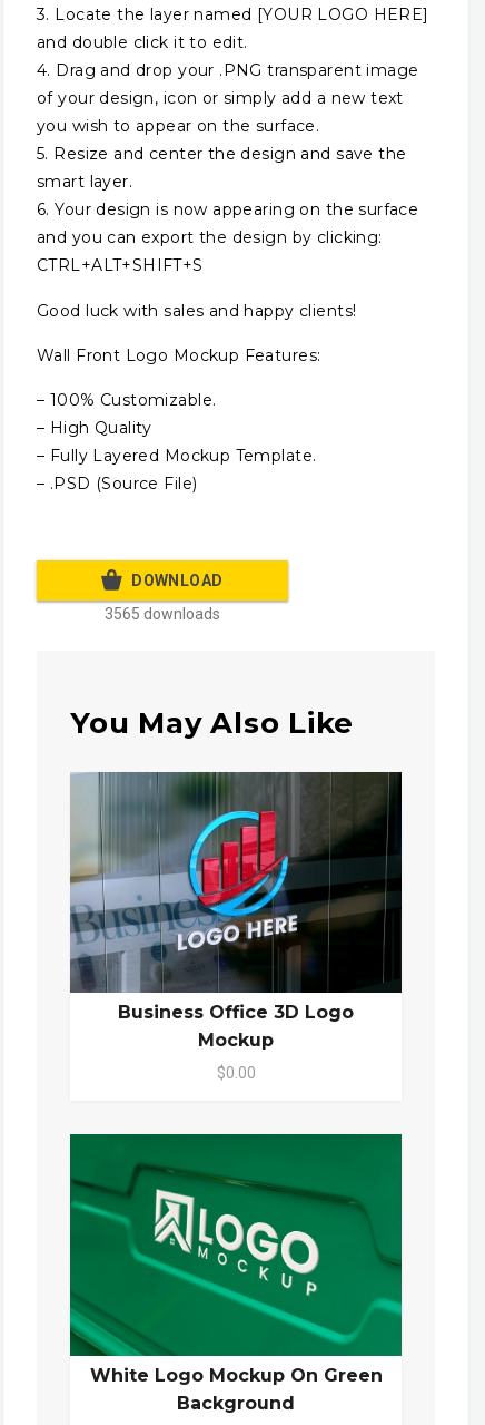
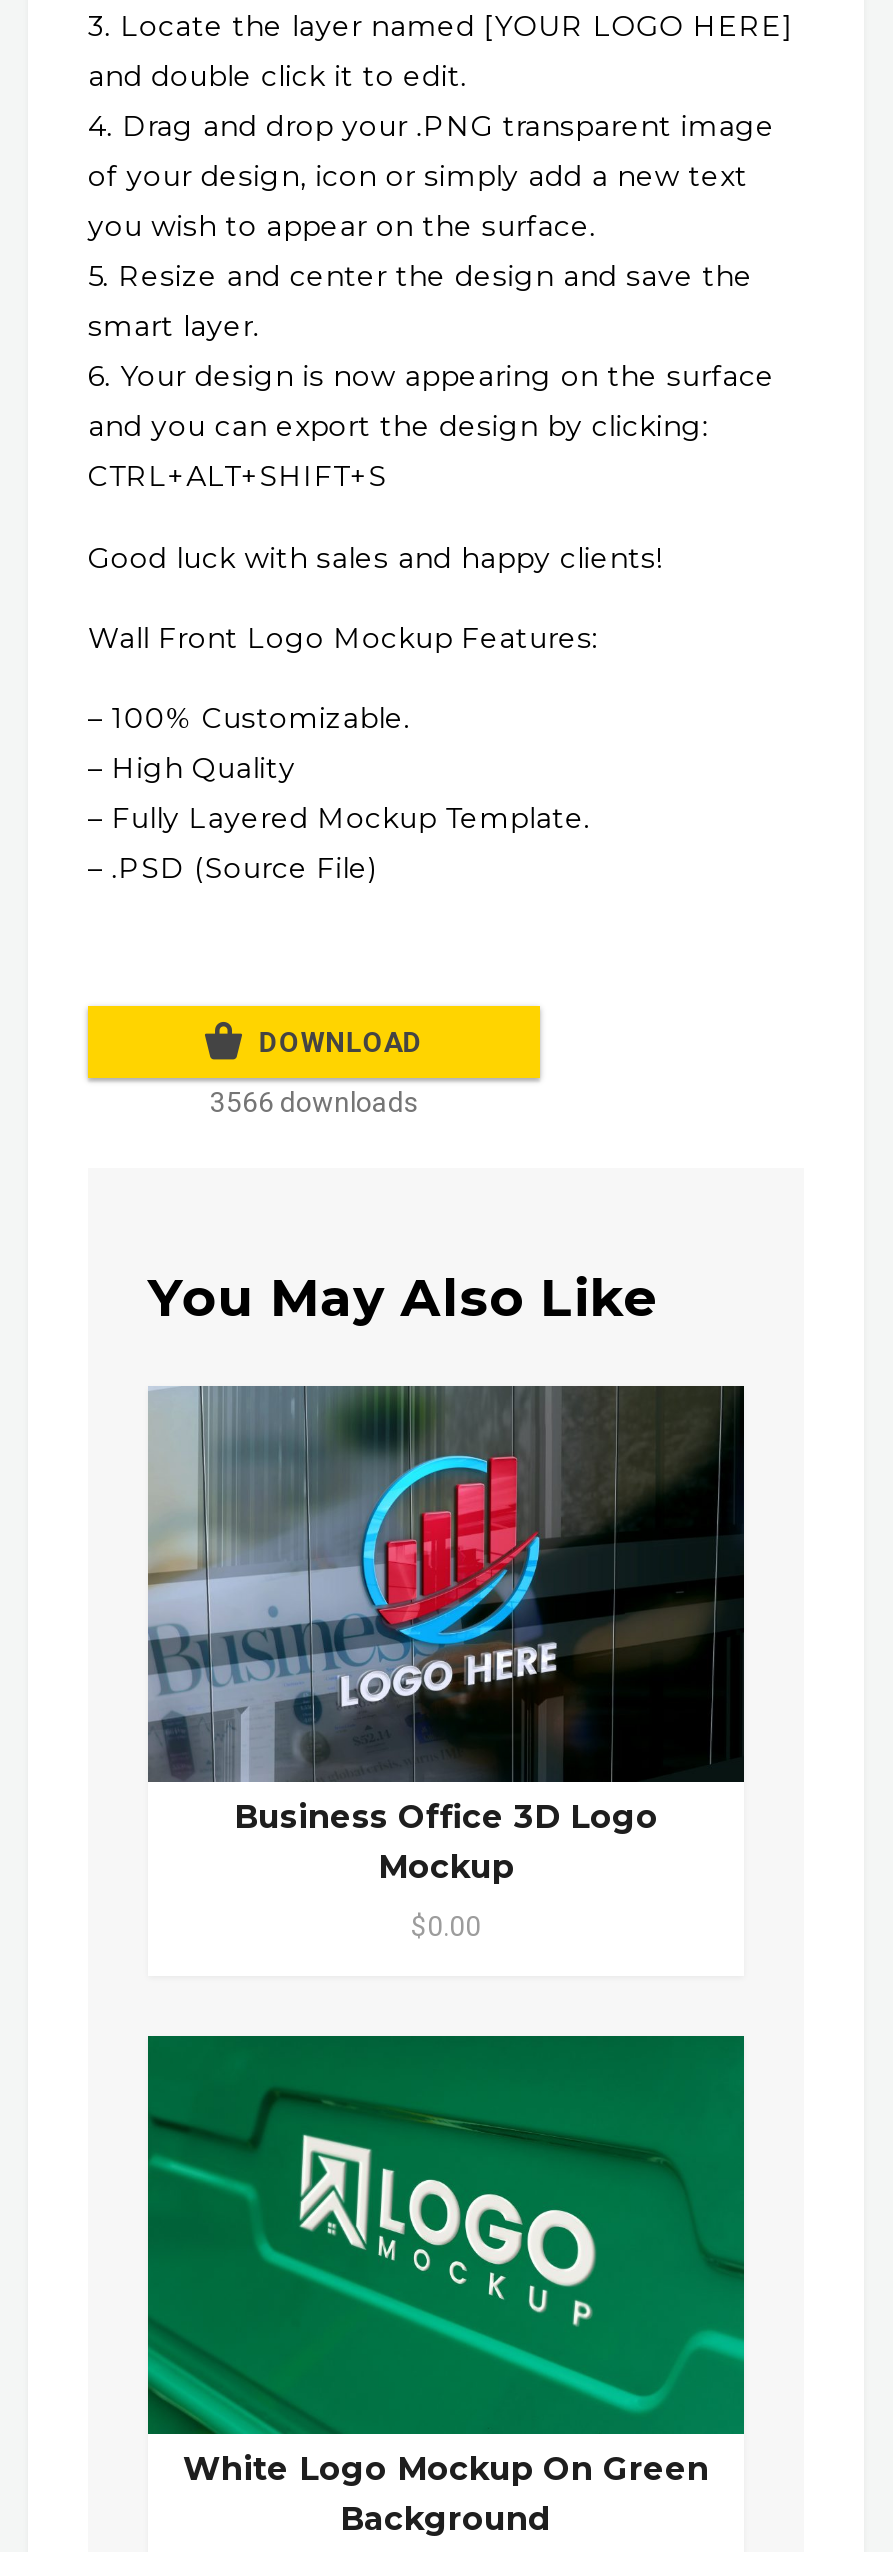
- 3565 downloads
+ 3566 downloads
